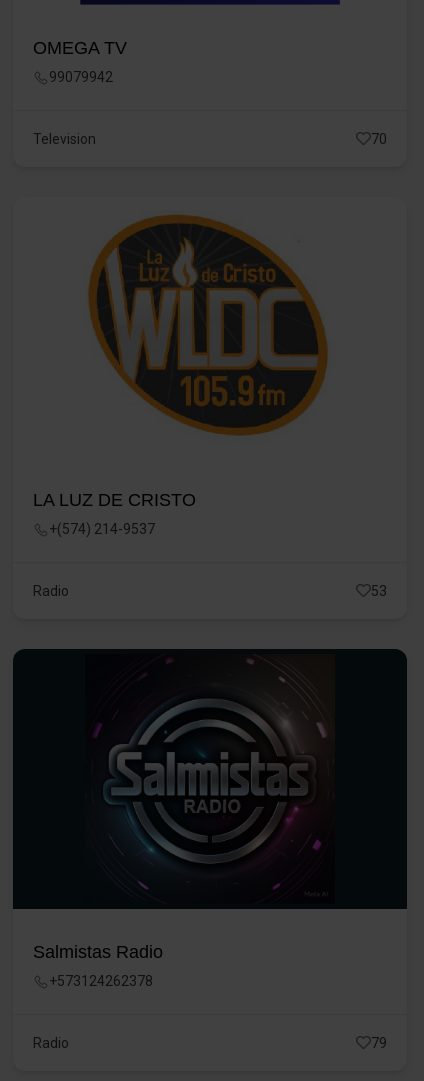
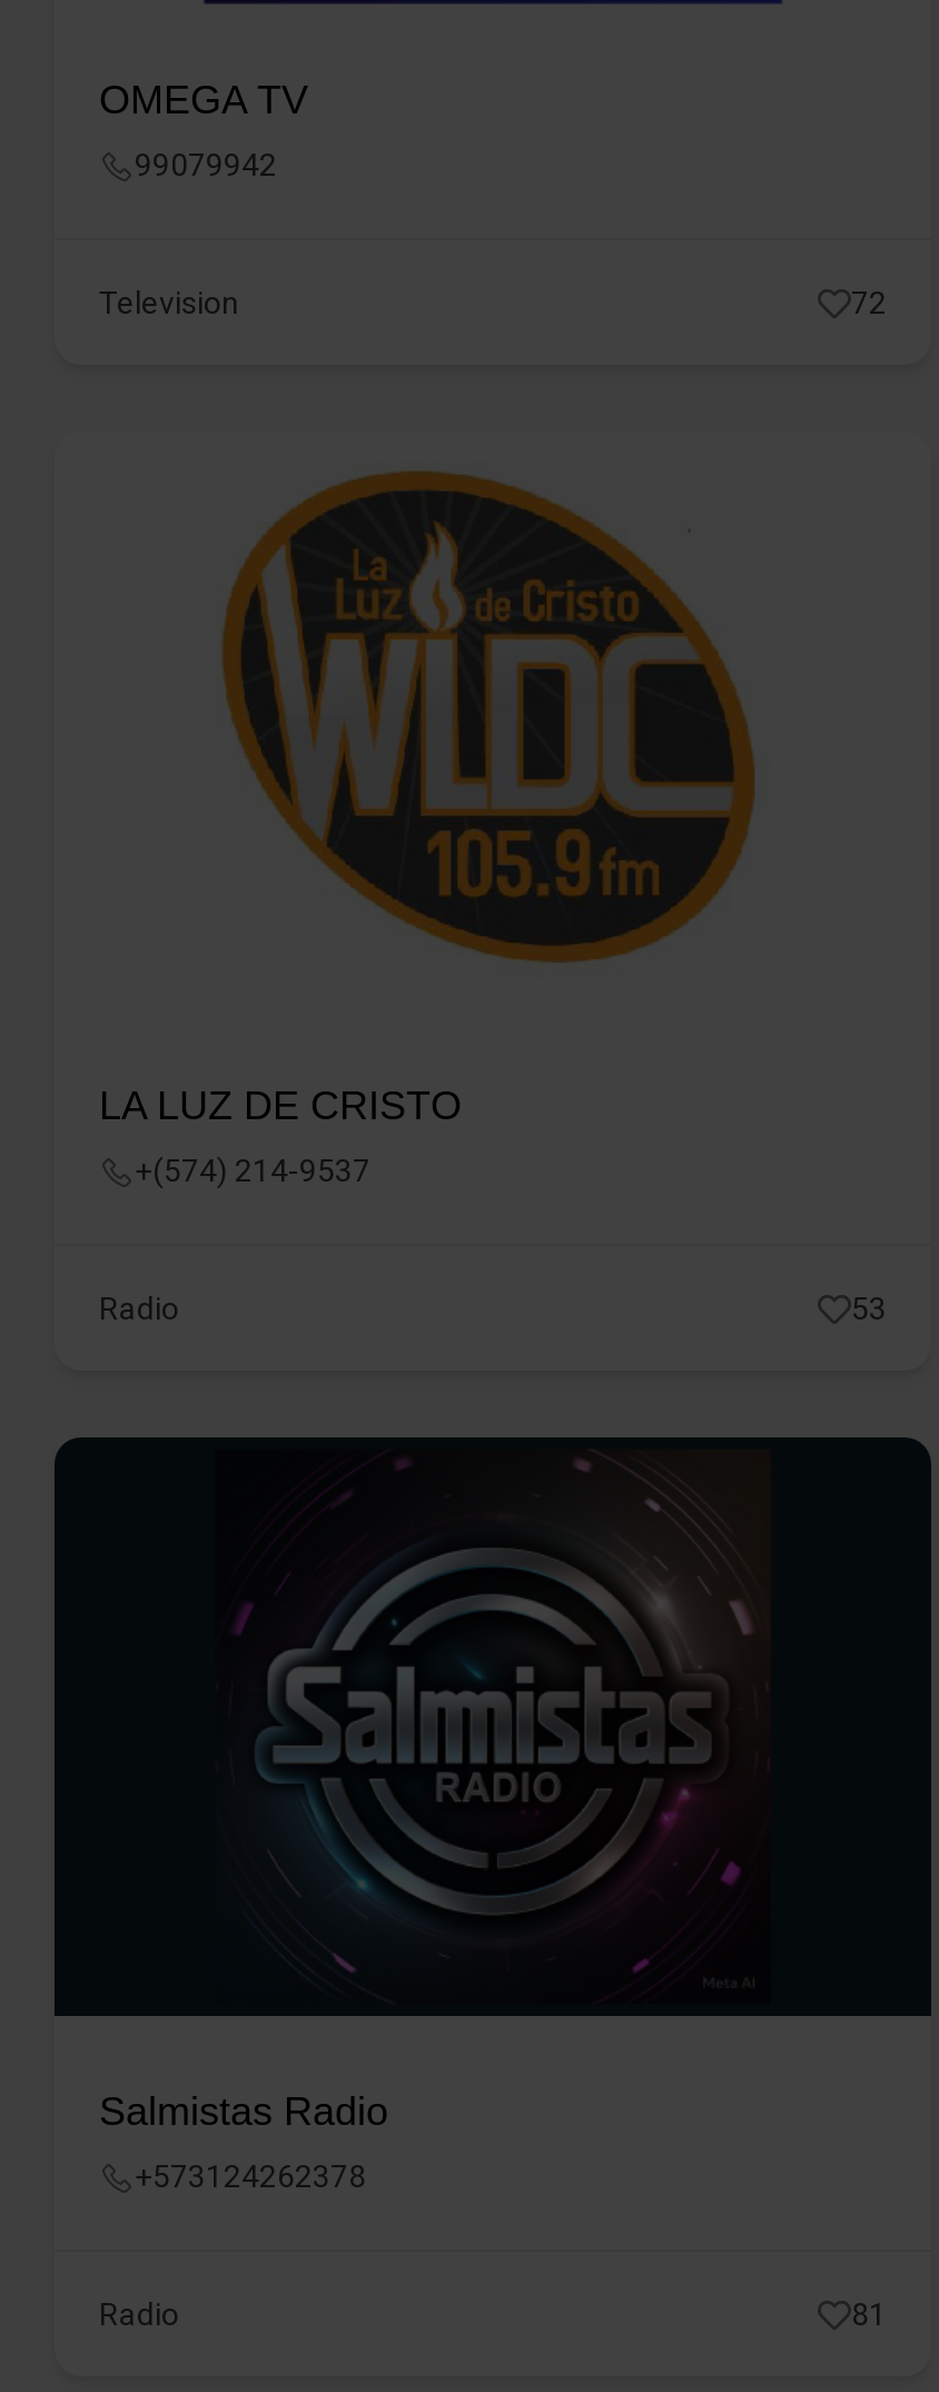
- 70
+ 72

- 79
+ 81
